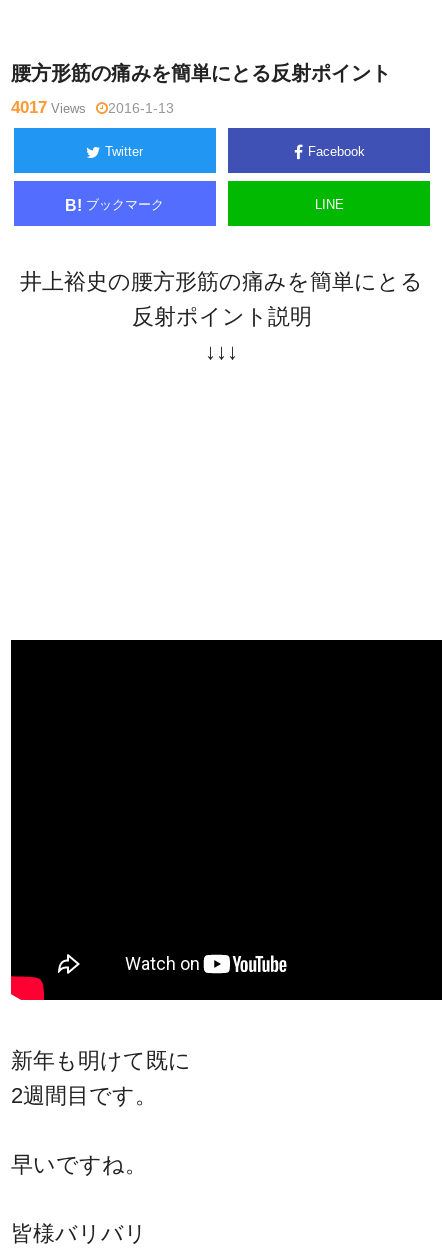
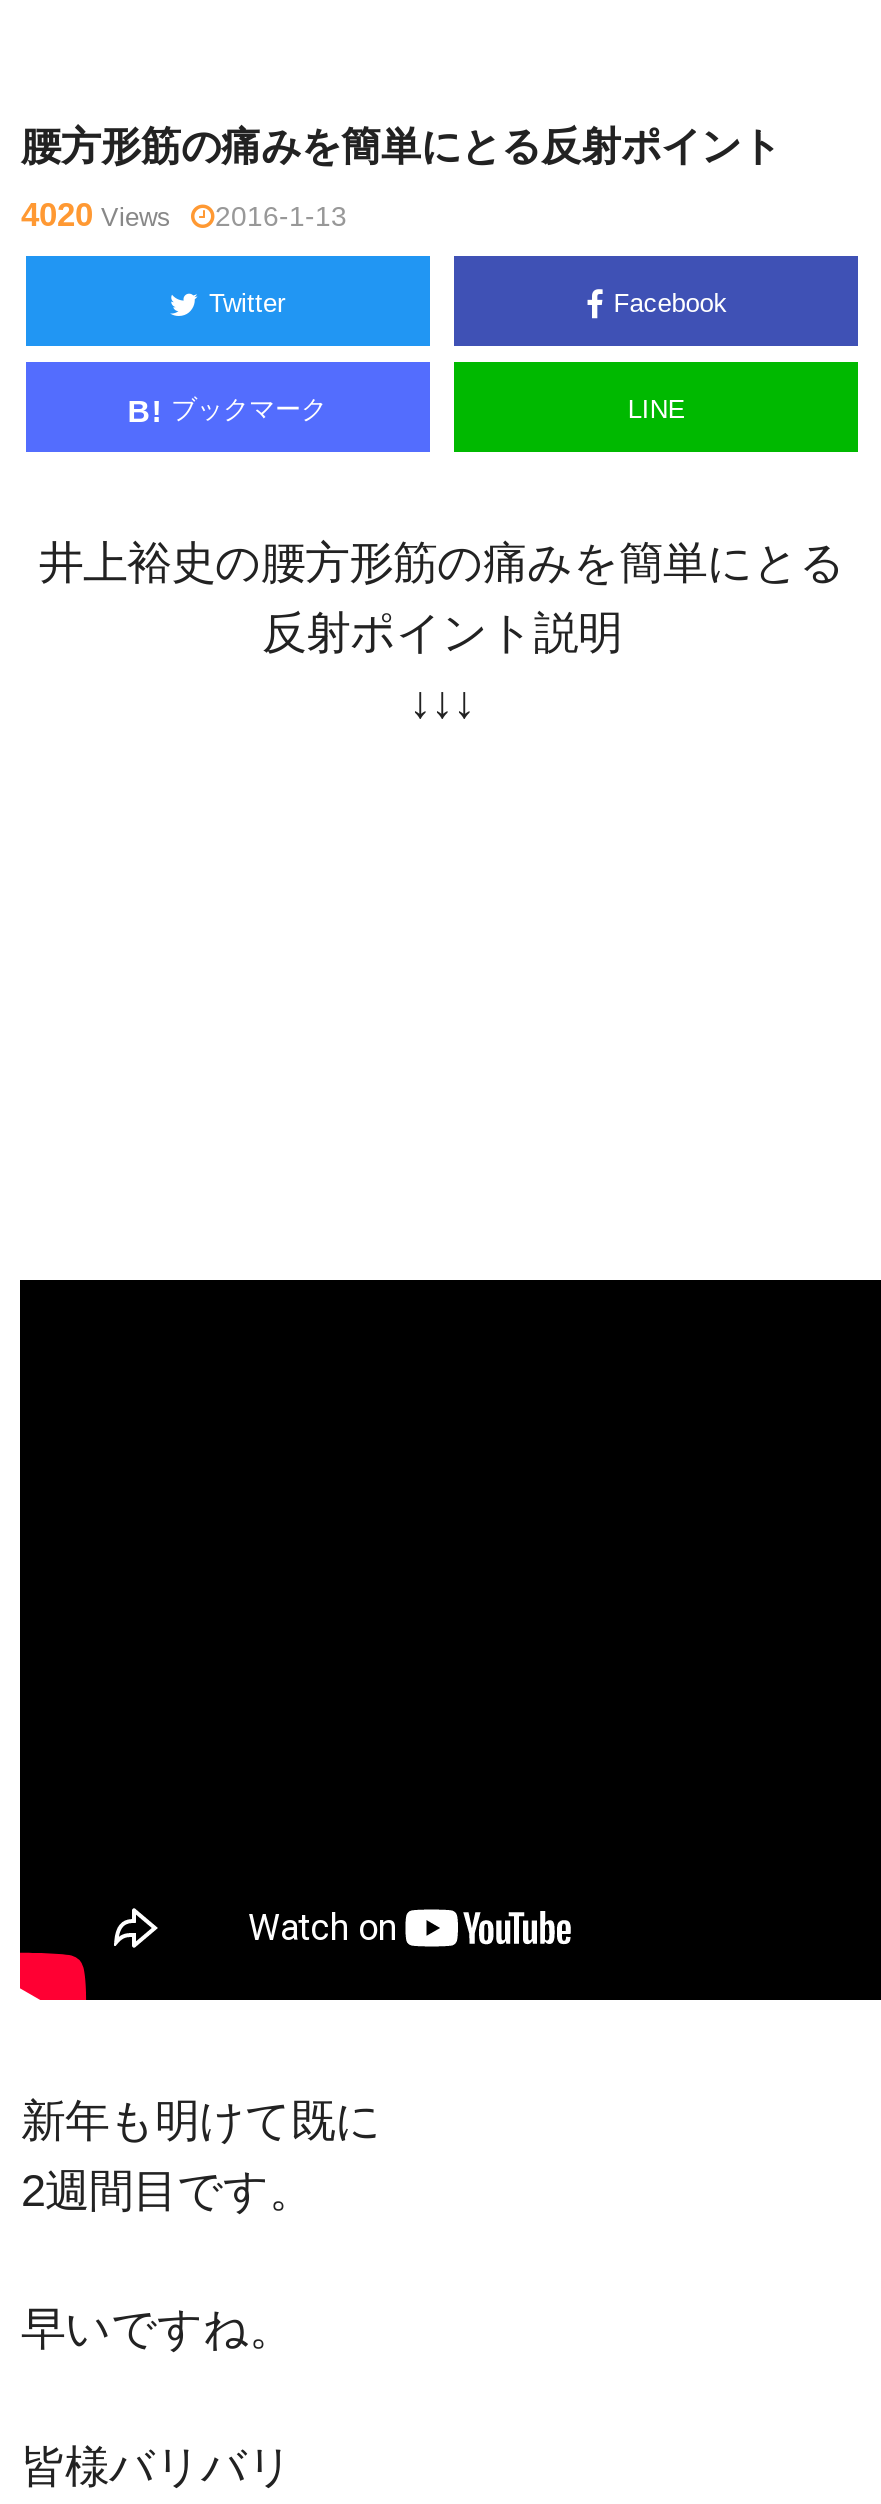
- 4017 Views 2016-1-13
+ 4020 Views 2016-1-13
